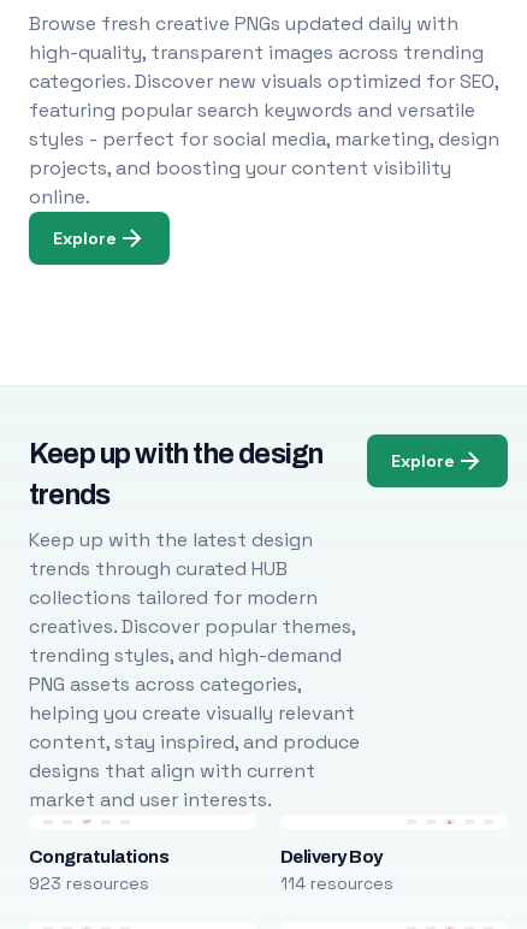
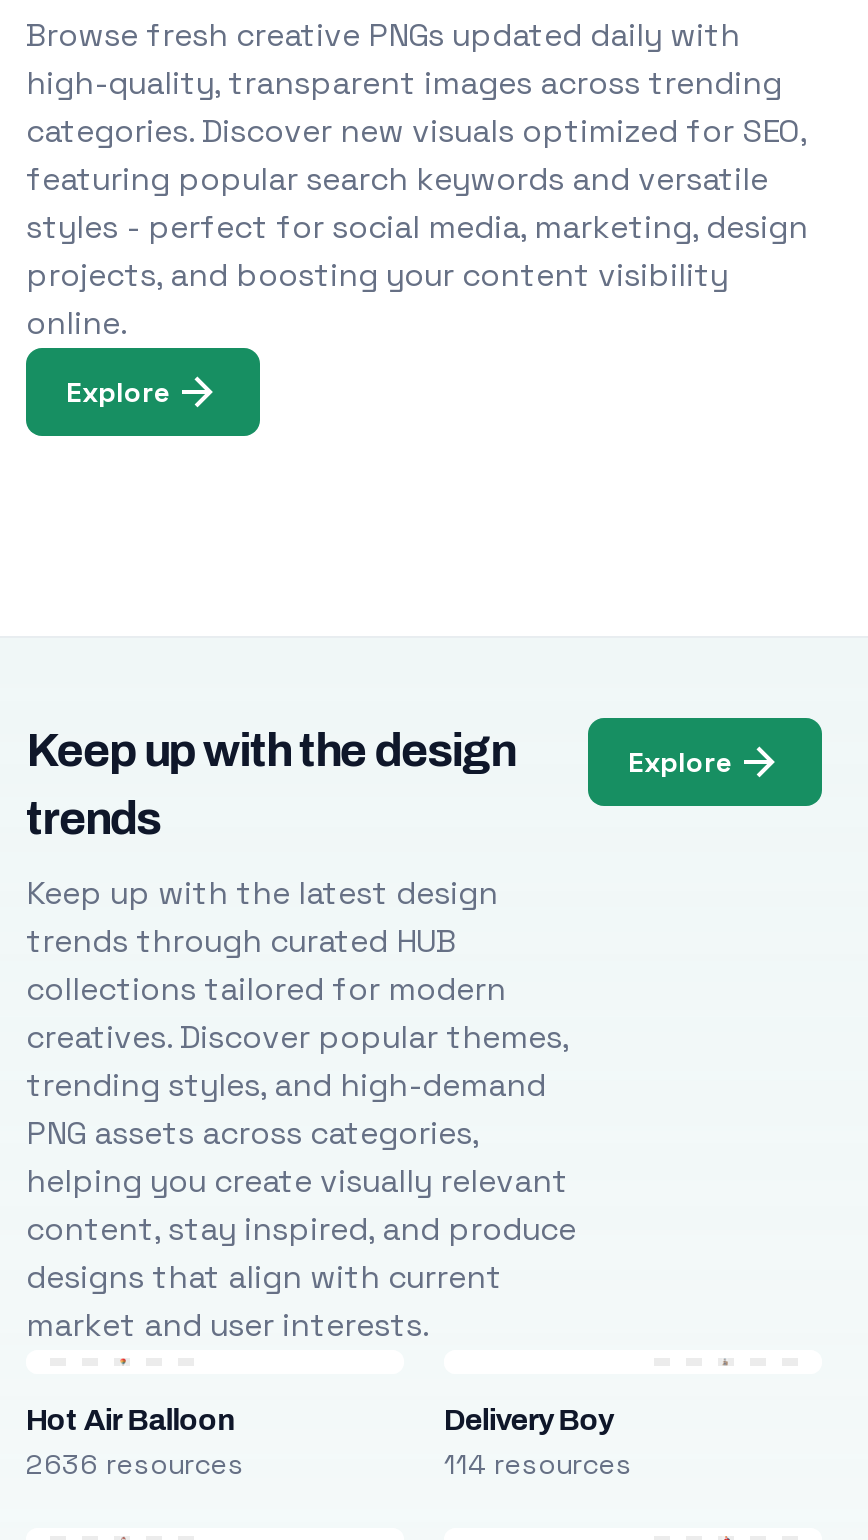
- Congratulations
- 923 resources
+ Hot Air Balloon
+ 2636 resources
